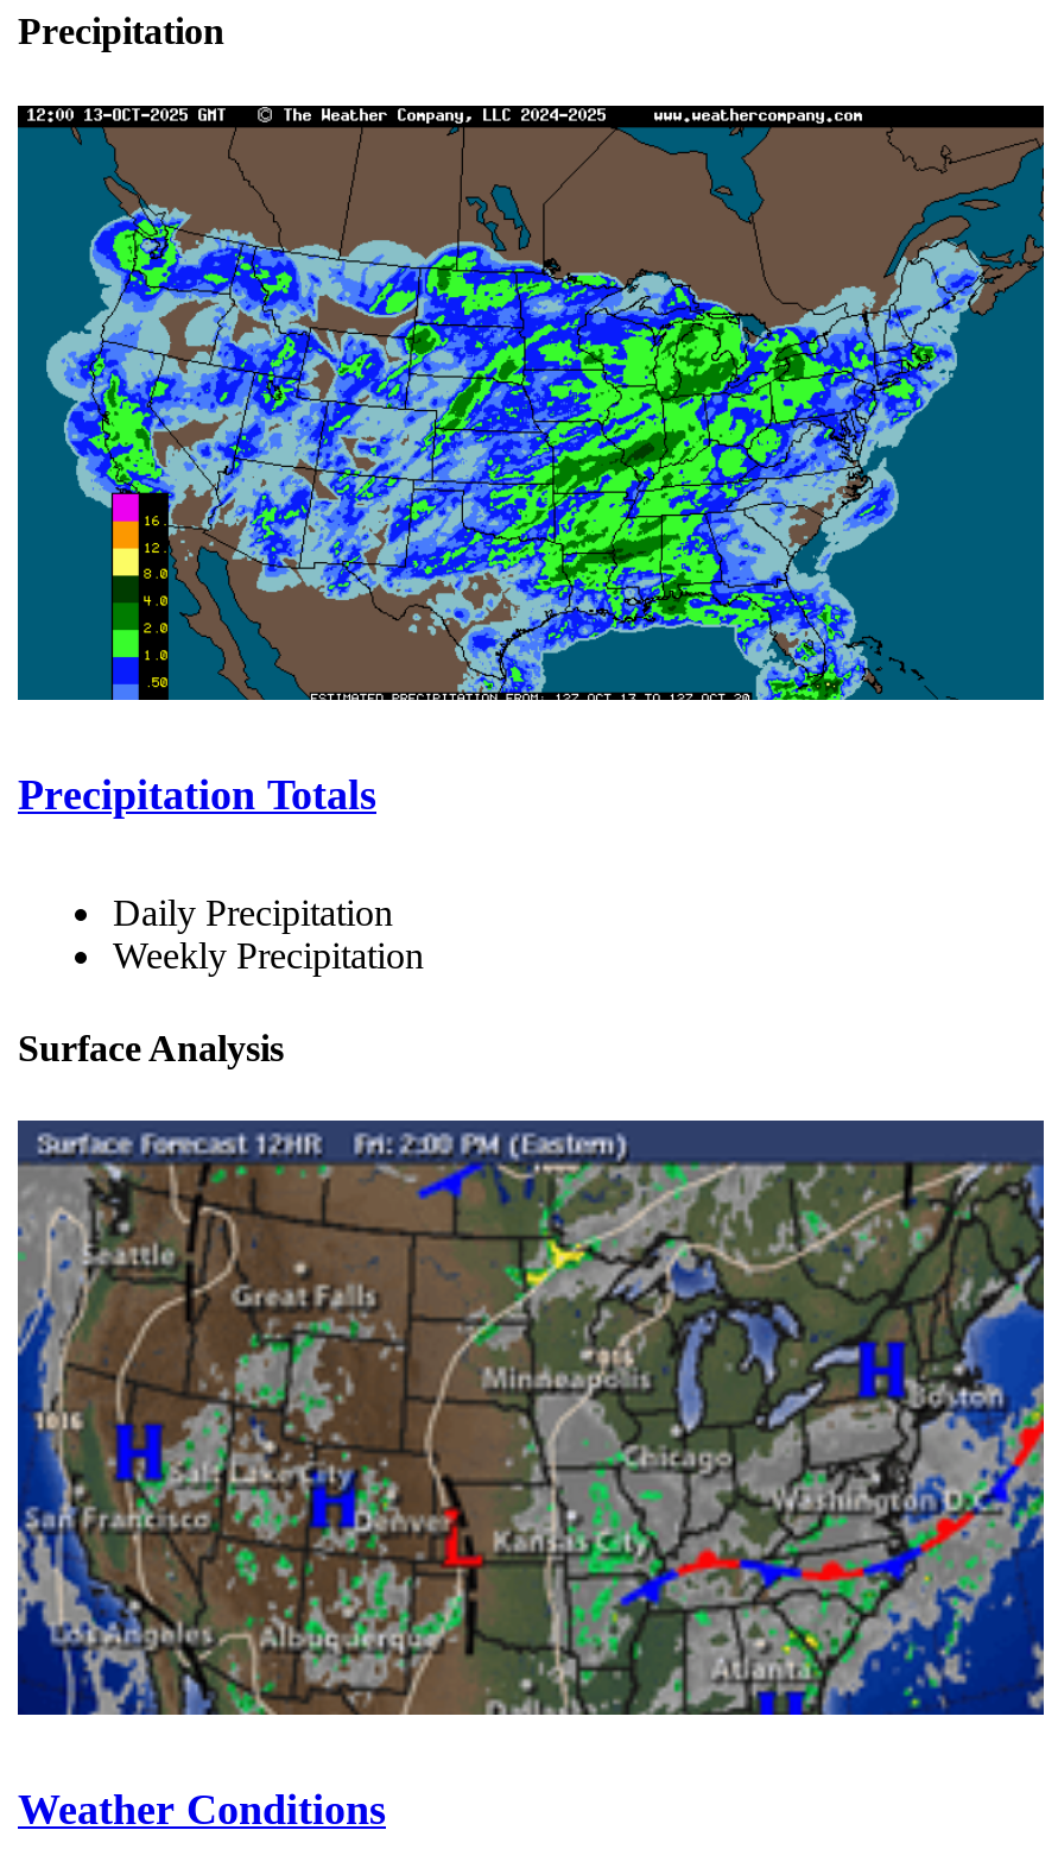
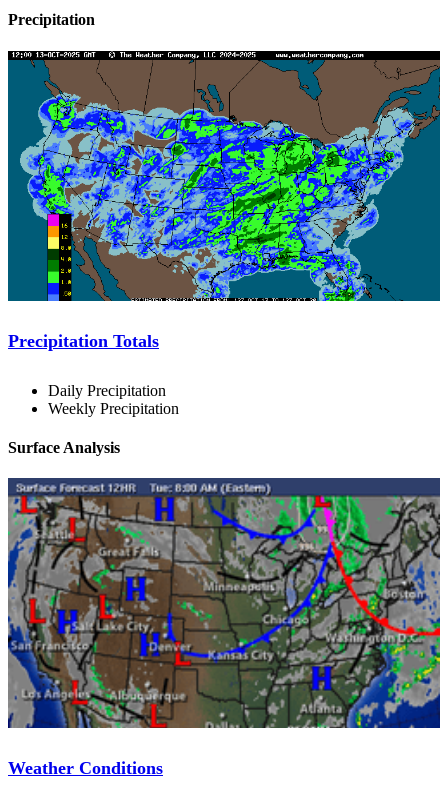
- [image]
+ [image]
